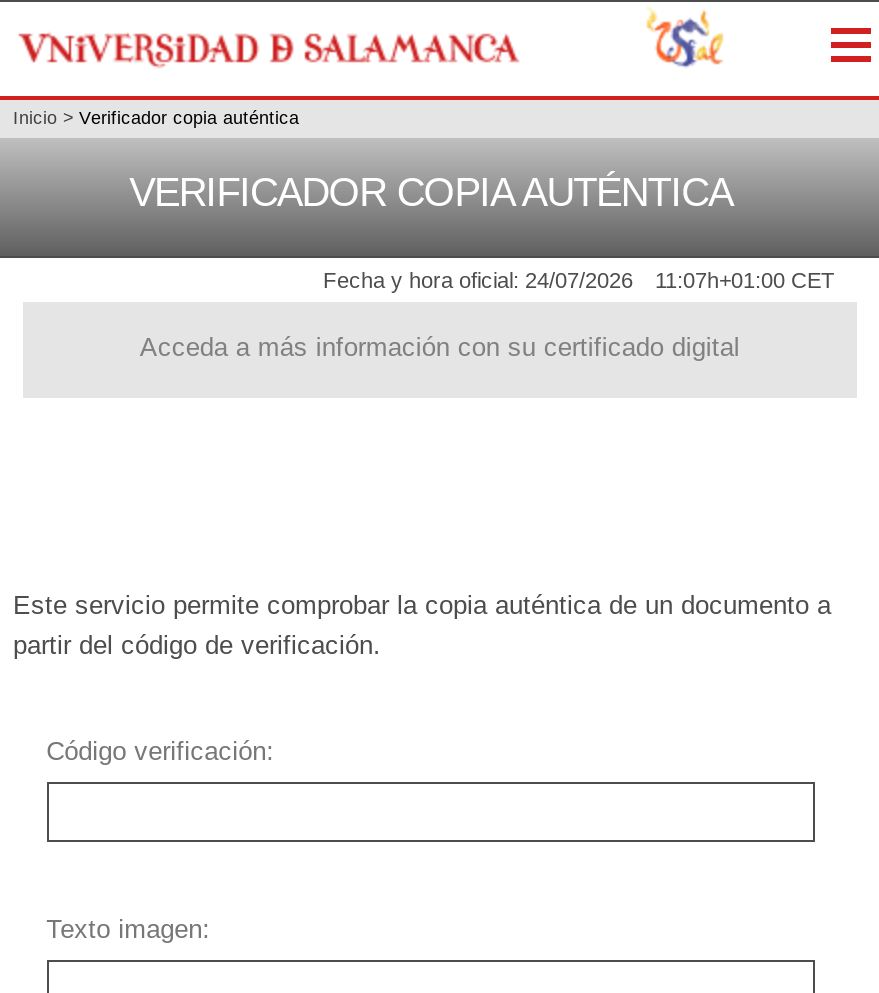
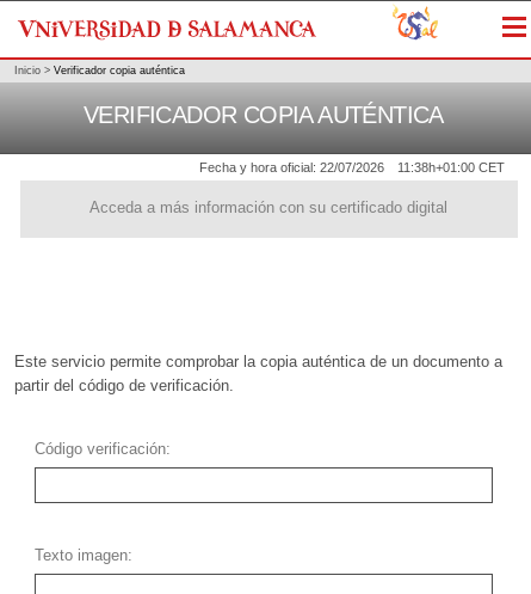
- Fecha y hora oficial: 24/07/2026
+ Fecha y hora oficial: 22/07/2026

- 11:07h+01:00 CET
+ 11:38h+01:00 CET
